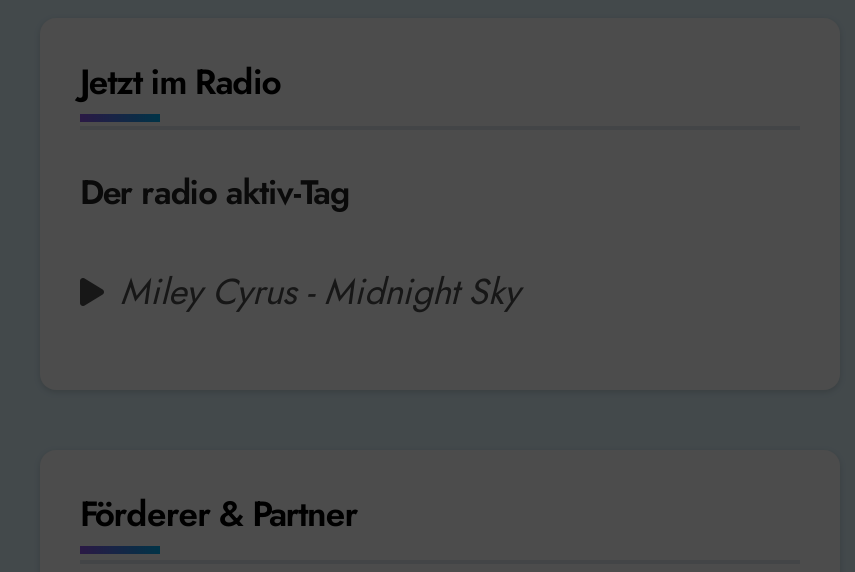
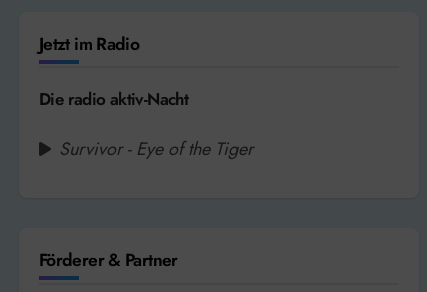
- Der radio aktiv-Tag
+ Die radio aktiv-Nacht

- Miley Cyrus - Midnight Sky
+ Survivor - Eye of the Tiger
